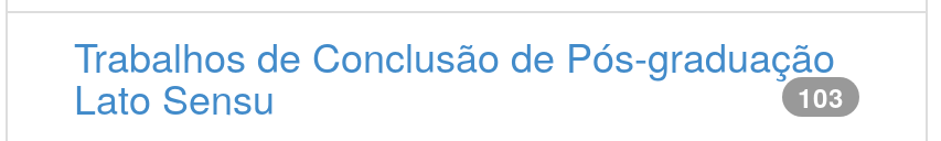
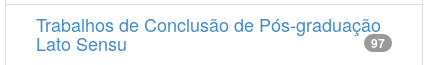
- 103
+ 97
